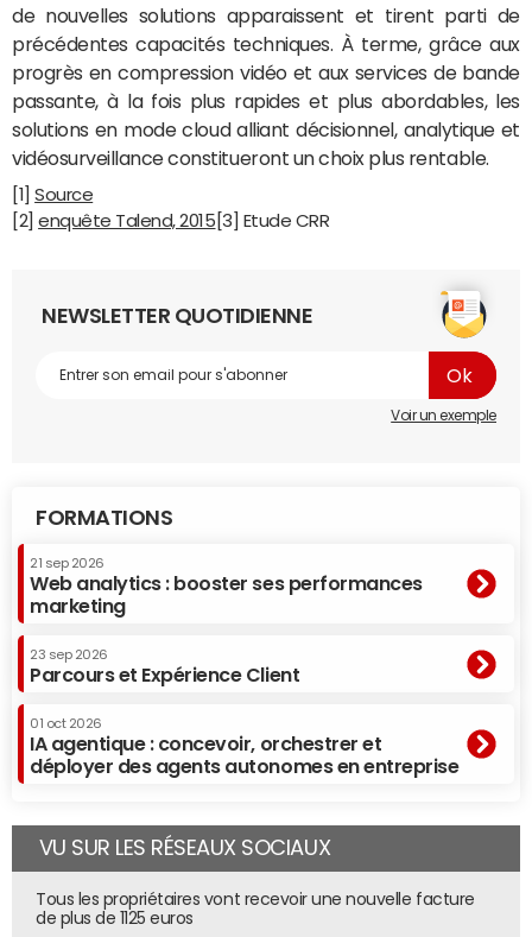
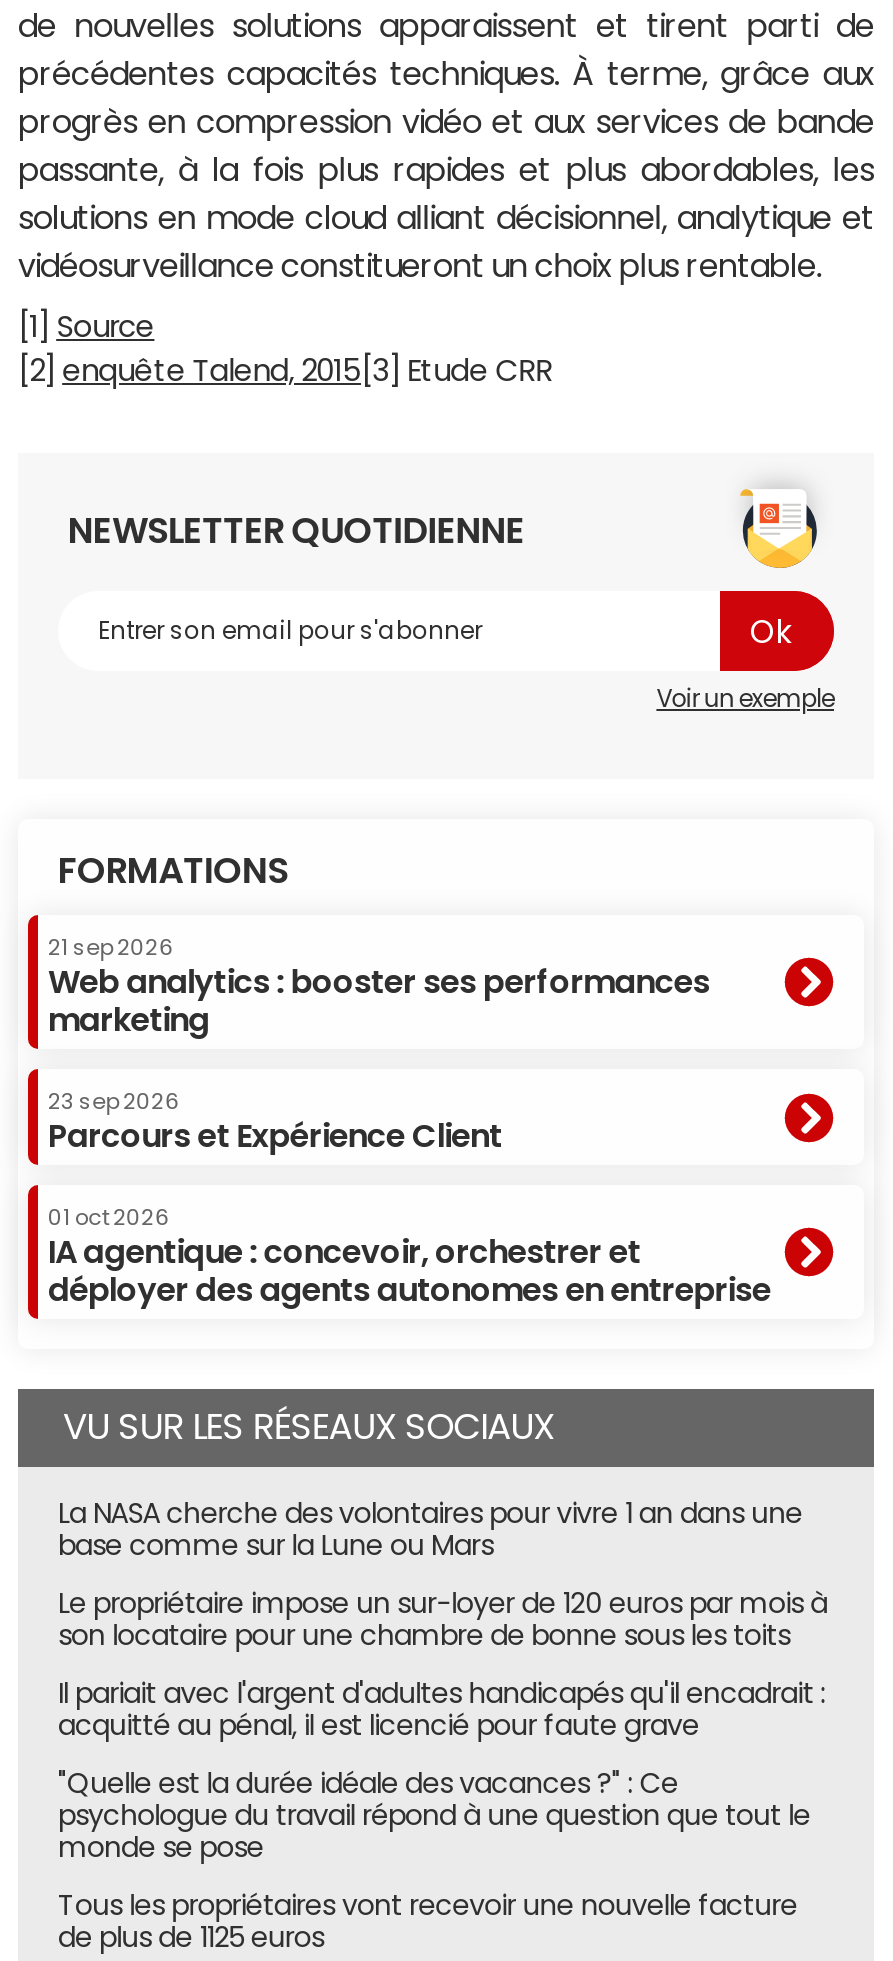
+ La NASA cherche des volontaires pour vivre 1 an dans une
+ base comme sur la Lune ou Mars
+ Le propriétaire impose un sur-loyer de 120 euros par mois à
+ son locataire pour une chambre de bonne sous les toits
+ Il pariait avec l'argent d'adultes handicapés qu'il encadrait :
+ acquitté au pénal, il est licencié pour faute grave
+ "Quelle est la durée idéale des vacances ?" : Ce
+ psychologue du travail répond à une question que tout le
+ monde se pose
